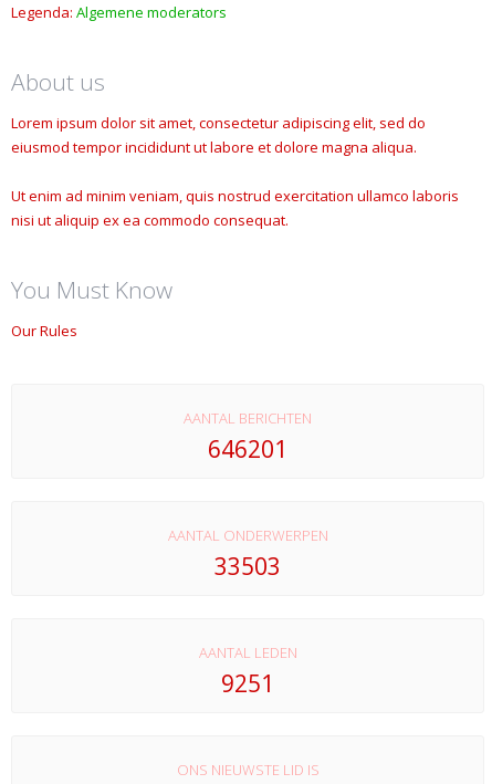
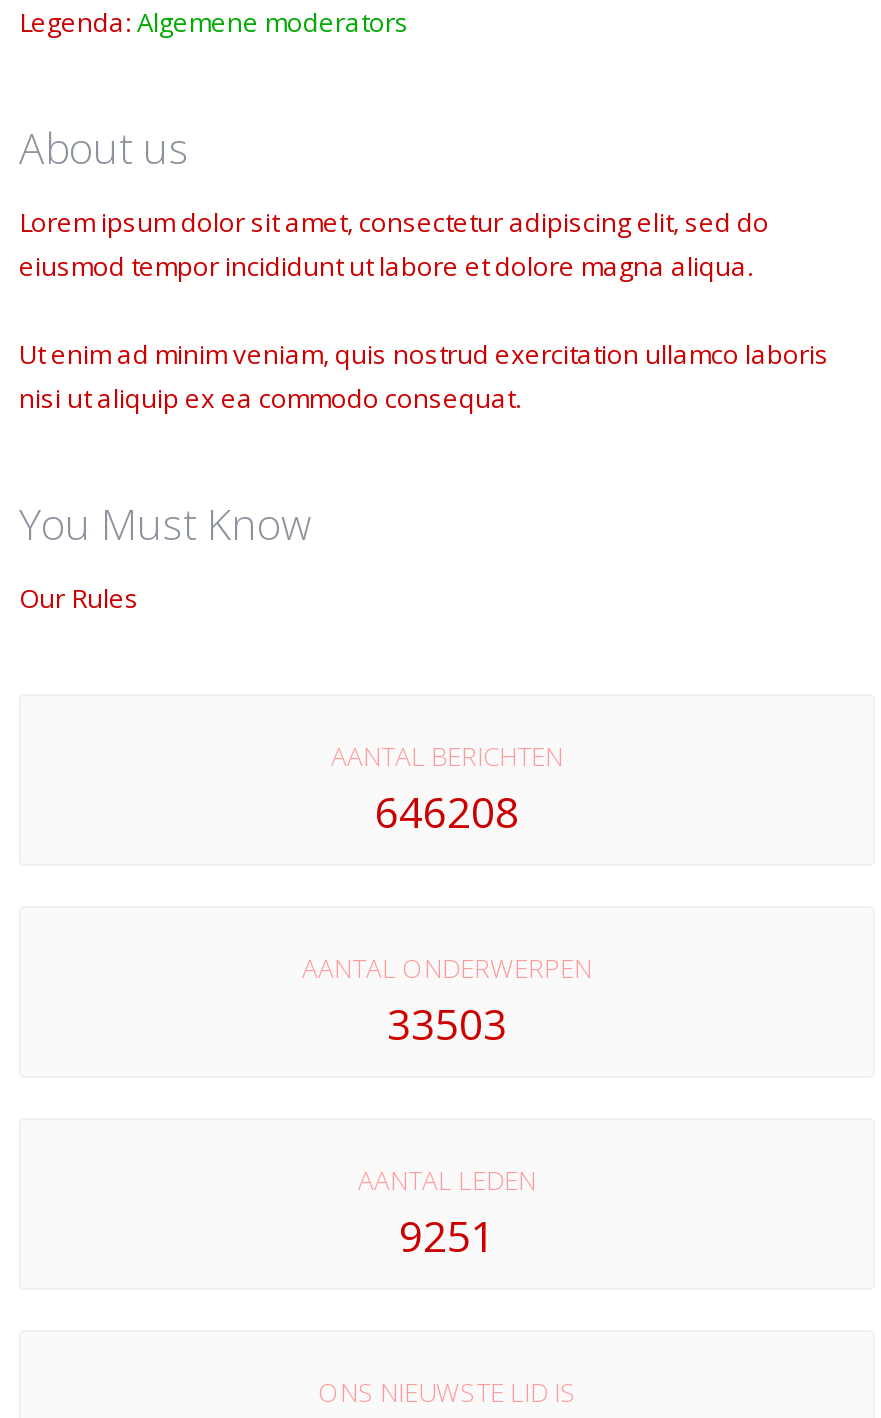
- 646201
+ 646208
